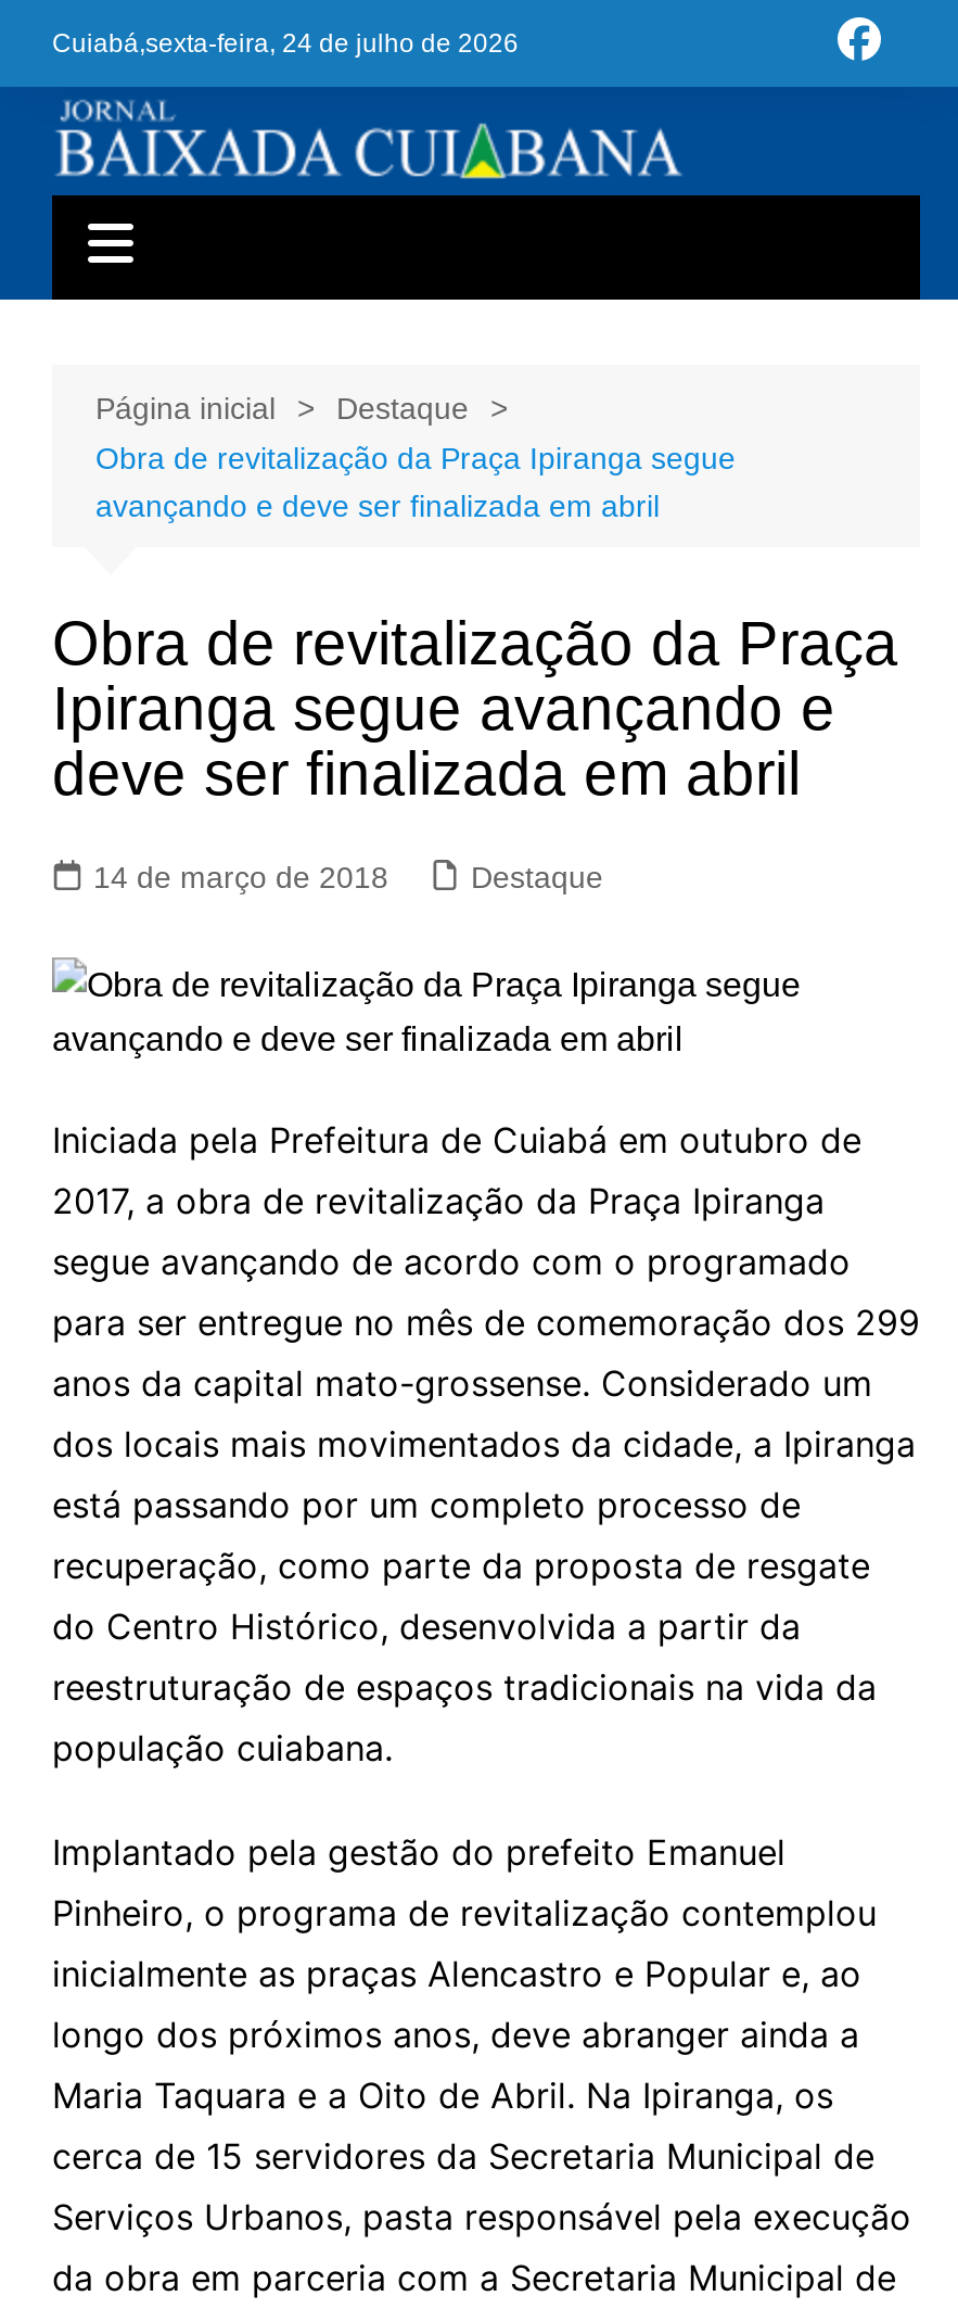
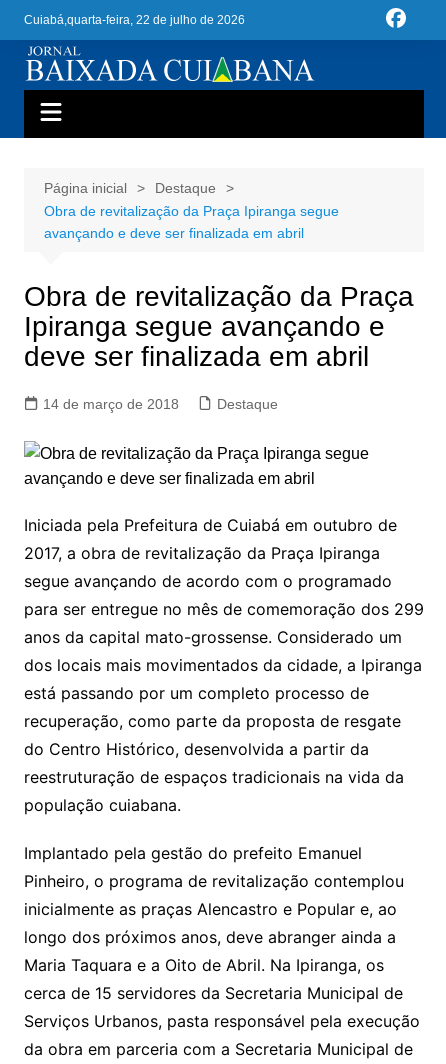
- Cuiabá,sexta-feira, 24 de julho de 2026
+ Cuiabá,quarta-feira, 22 de julho de 2026
